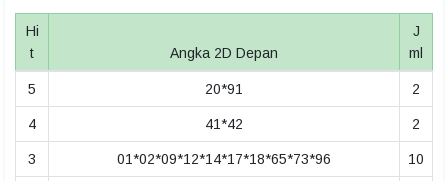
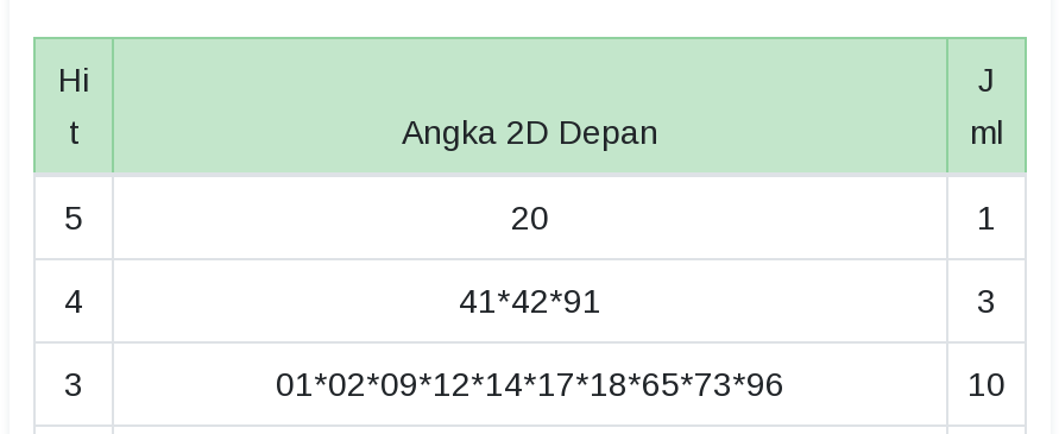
- 20*91
+ 20

- 2
+ 1

- 41*42
+ 41*42*91

- 2
+ 3
